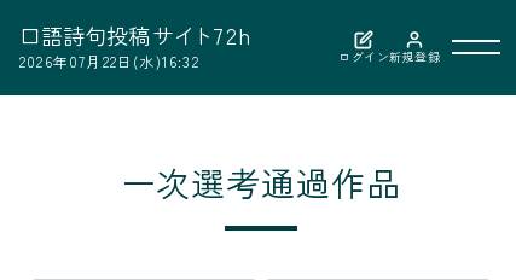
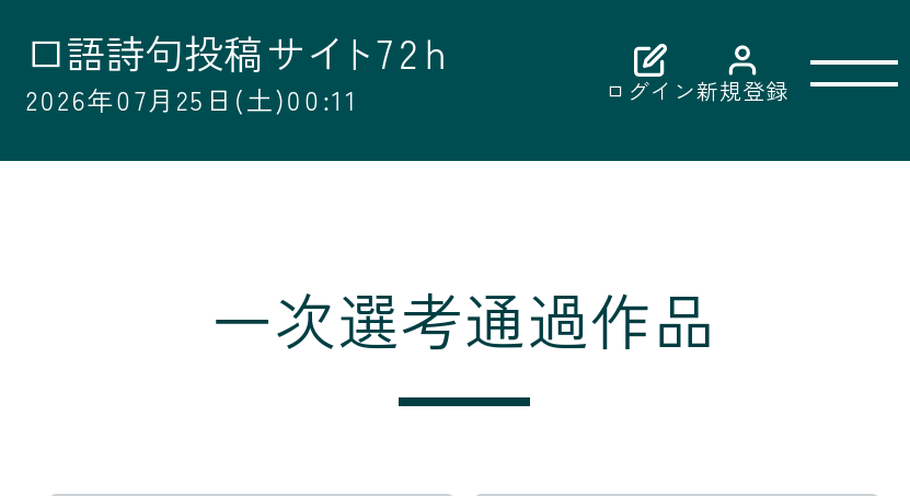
- 2026年07月22日(水)16:32
+ 2026年07月25日(土)00:11
